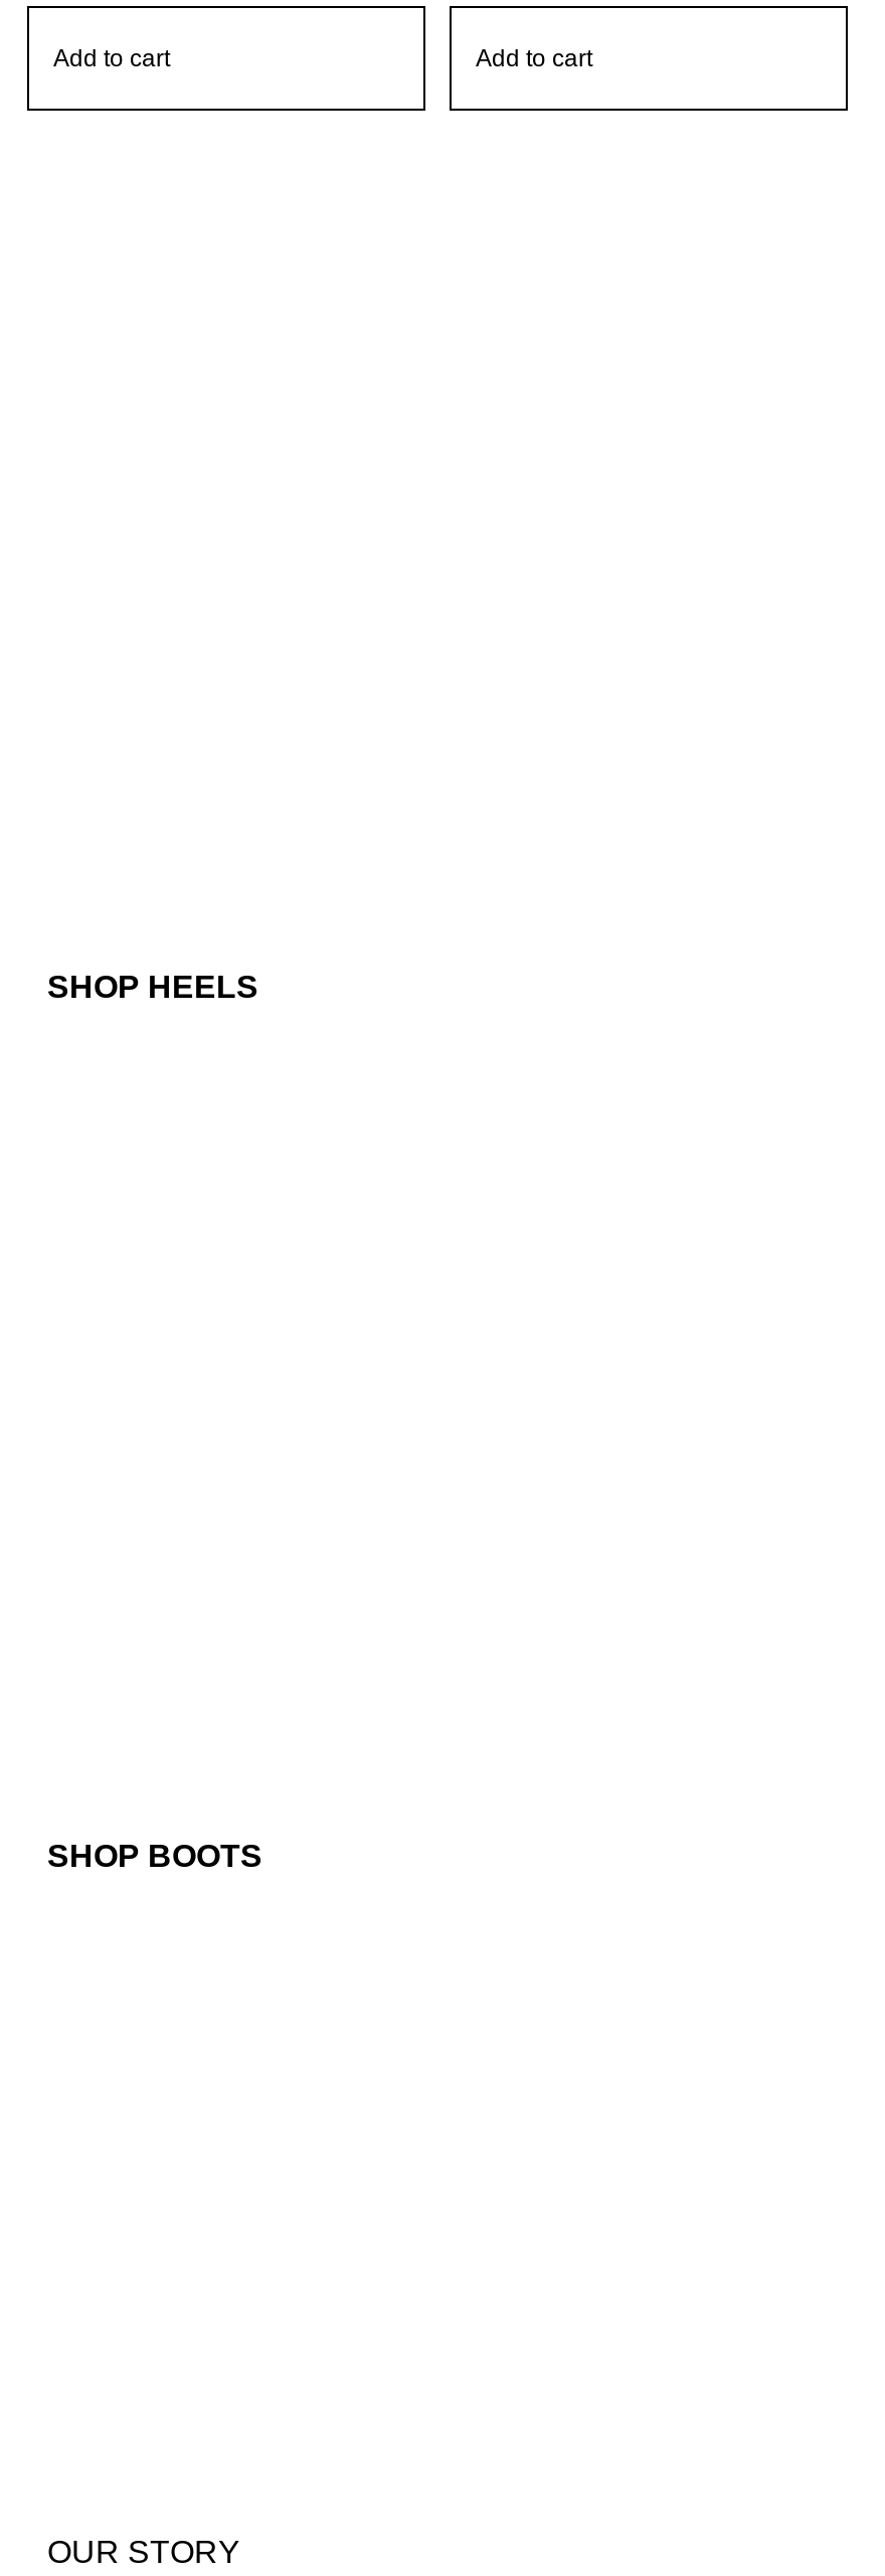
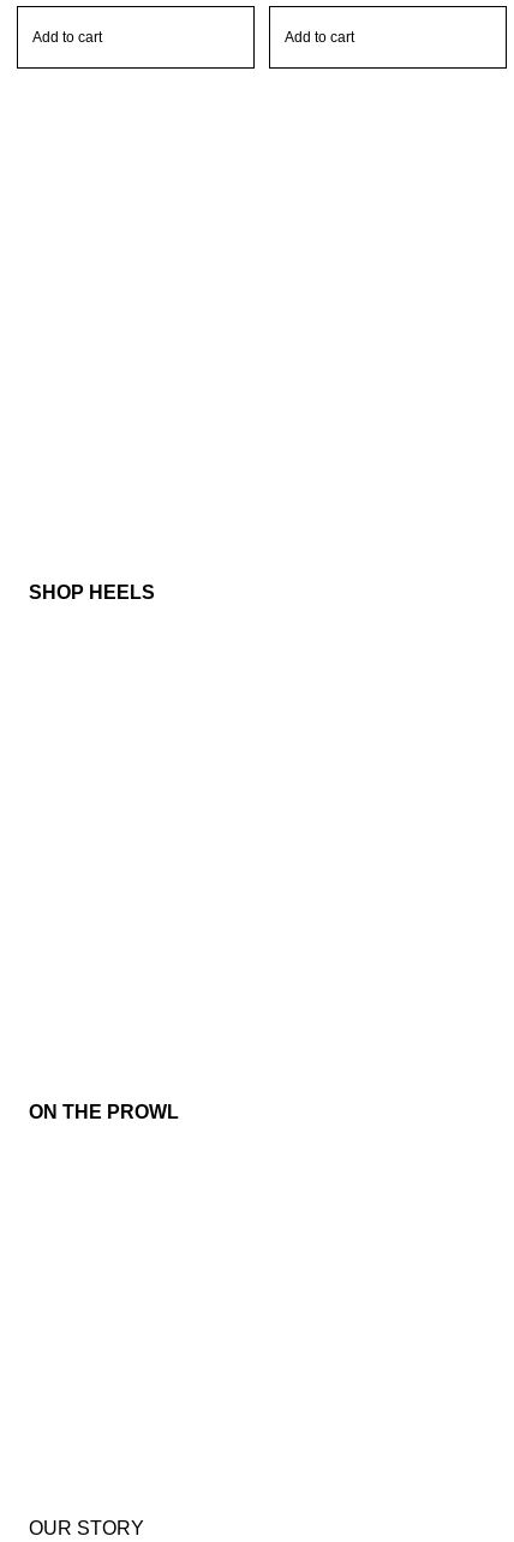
- SHOP BOOTS
+ ON THE PROWL
